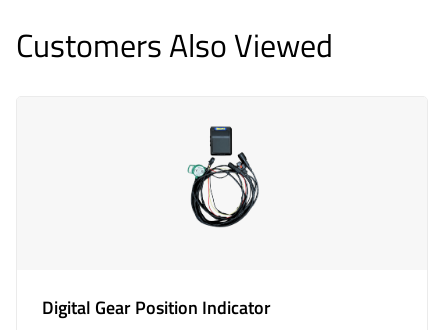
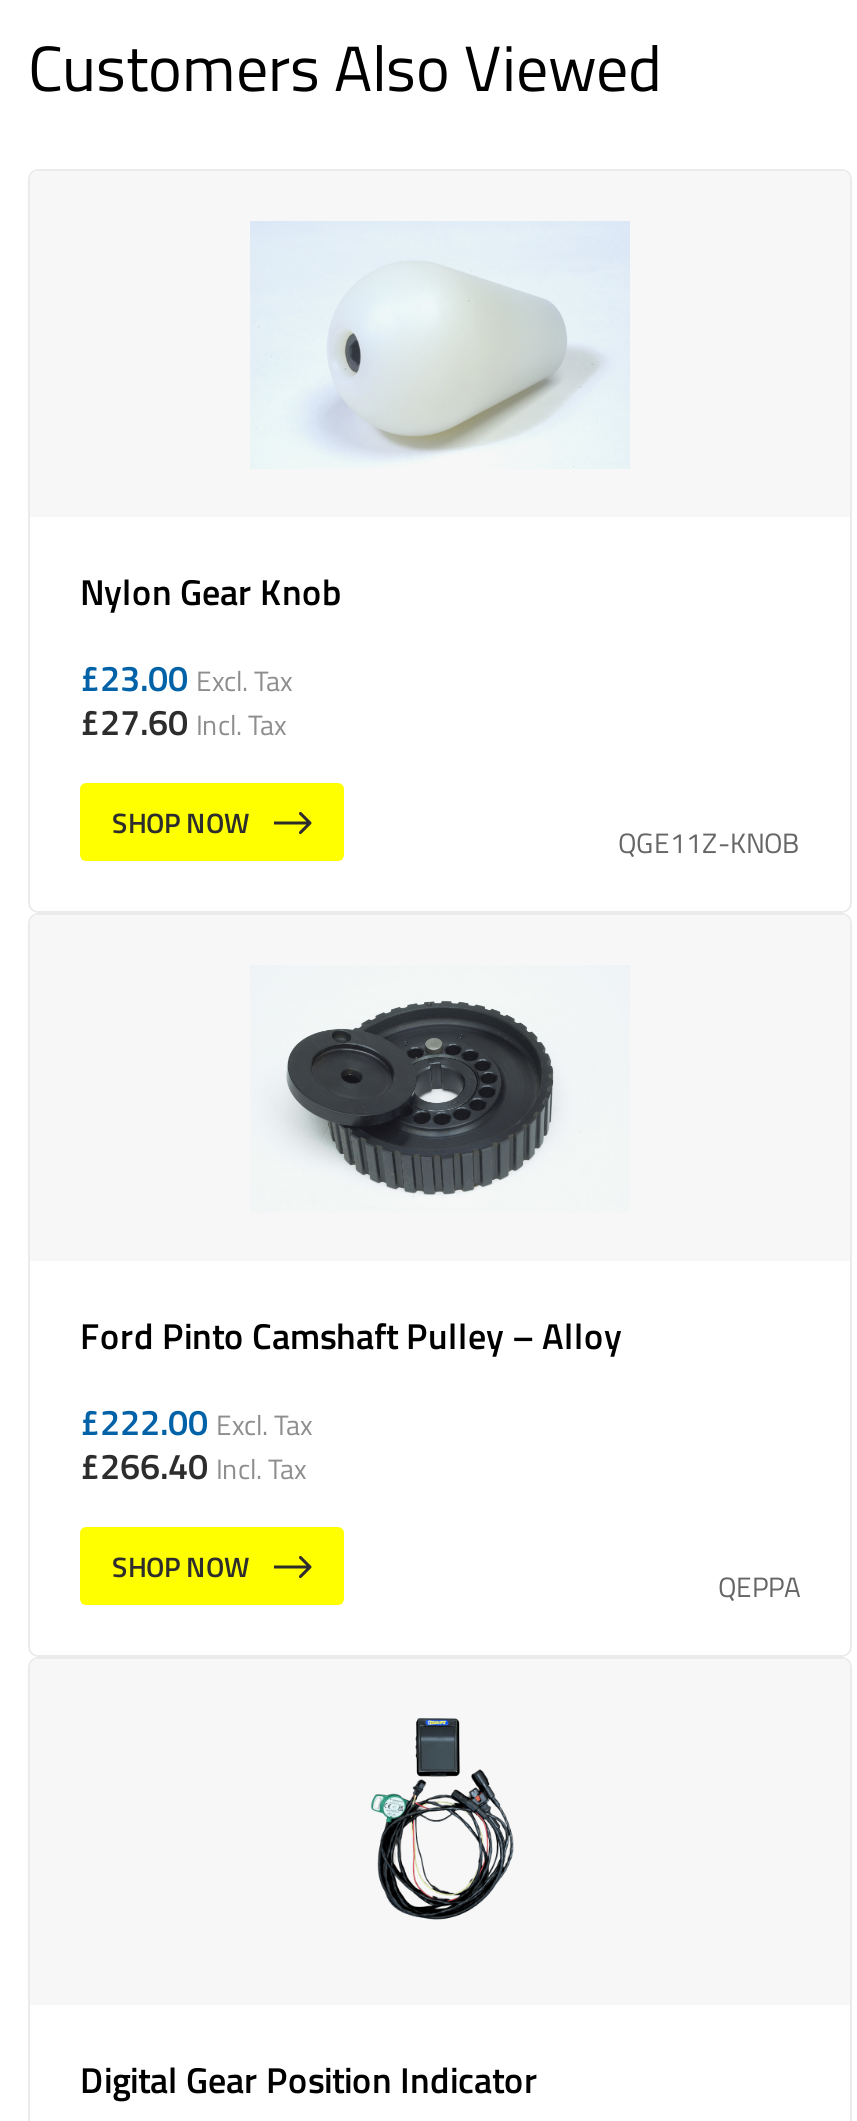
+ Nylon Gear Knob
+ £23.00 Excl. Tax
+ £27.60 Incl. Tax
+ SHOP NOW
+ QGE11Z-KNOB

+ Ford Pinto Camshaft Pulley – Alloy
+ £222.00 Excl. Tax
+ £266.40 Incl. Tax
+ SHOP NOW
+ QEPPA

+ [image]

+ [image]
